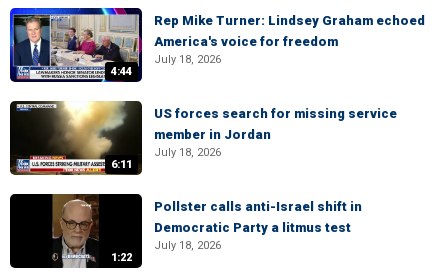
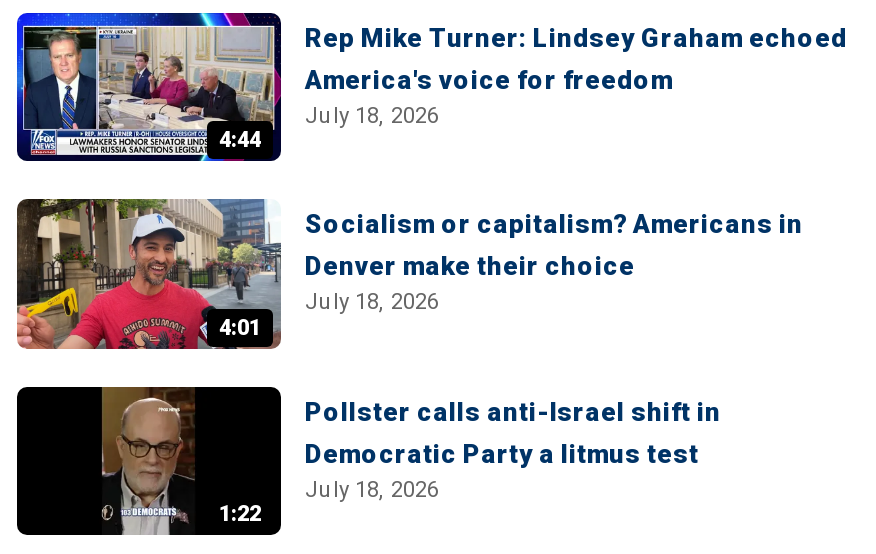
- [image]
- 6:11
+ [image]
+ 4:01

- US forces search for missing service
- member in Jordan
+ Socialism or capitalism? Americans in
+ Denver make their choice
